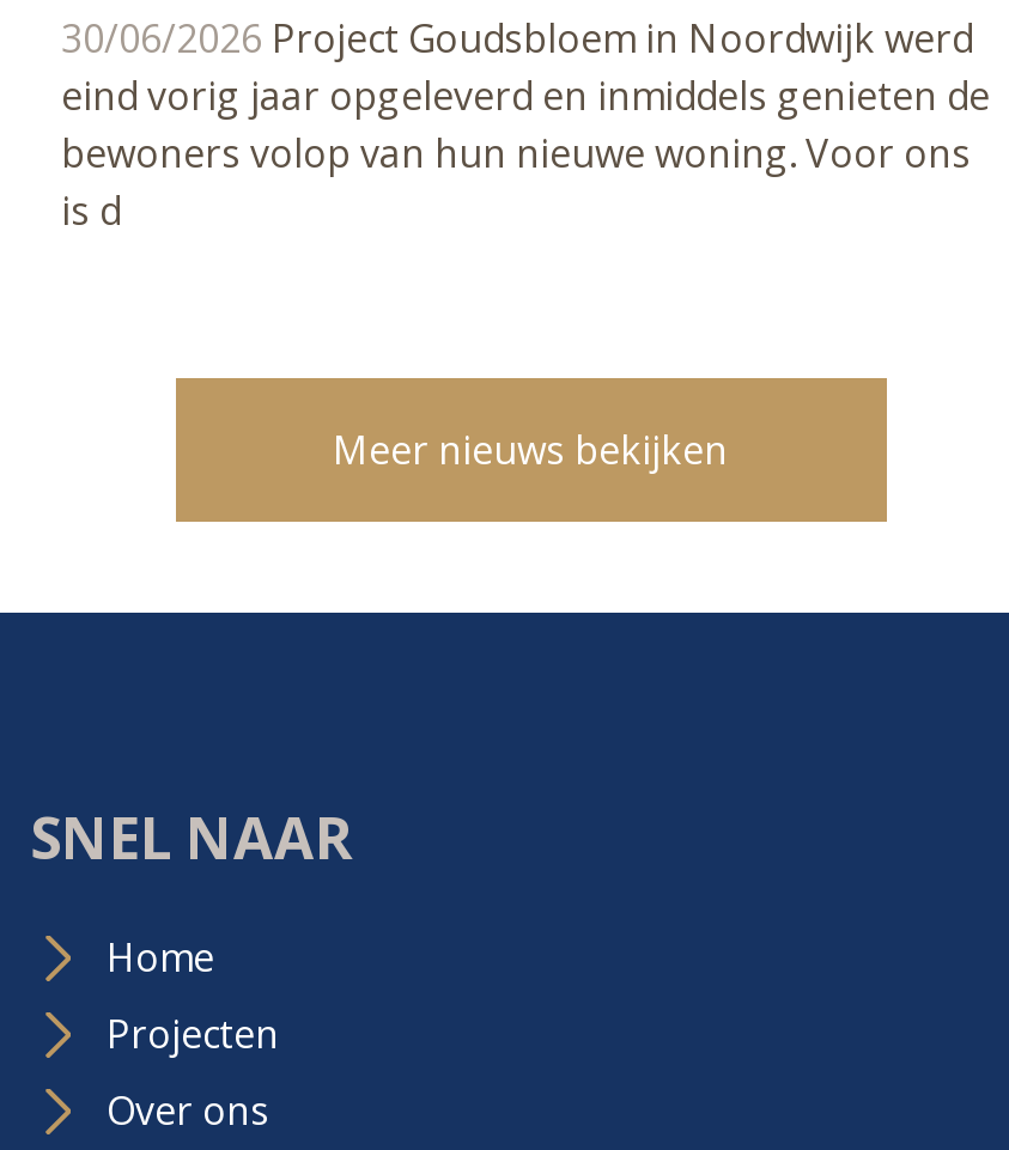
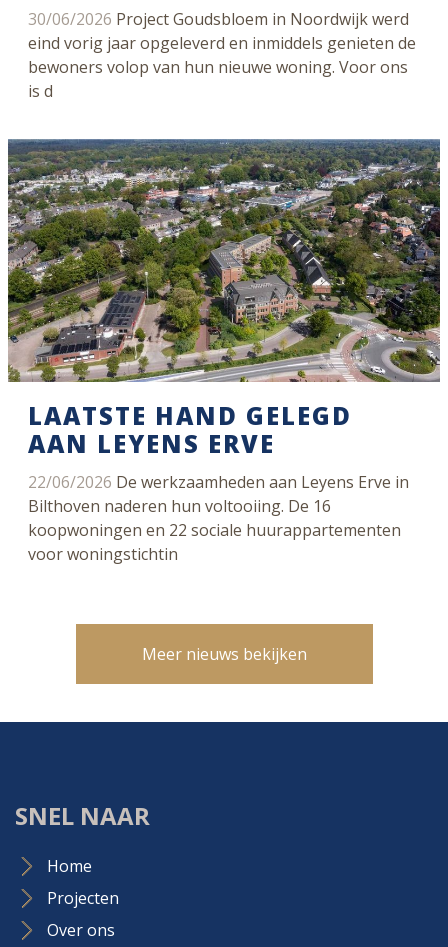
+ [image]
+ LAATSTE HAND GELEGD
+ AAN LEYENS ERVE
+ 22/06/2026 De werkzaamheden aan Leyens Erve in
+ Bilthoven naderen hun voltooiing. De 16
+ koopwoningen en 22 sociale huurappartementen
+ voor woningstichtin
